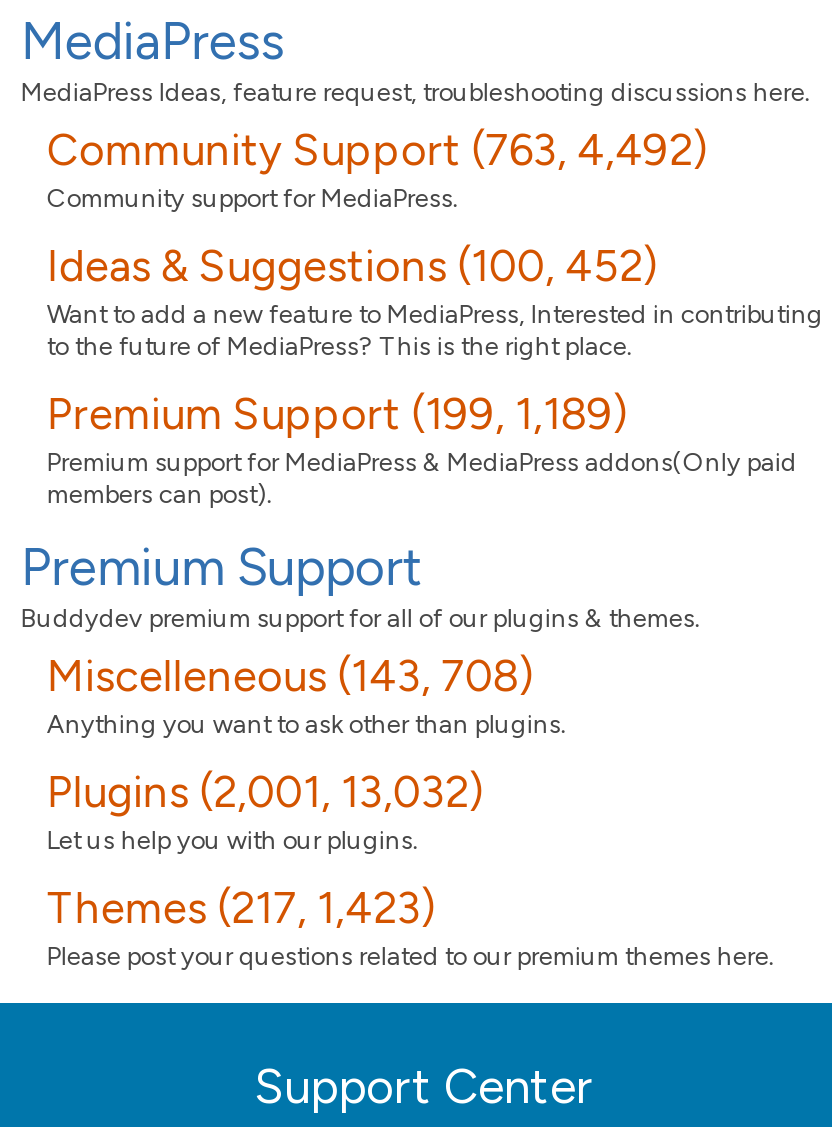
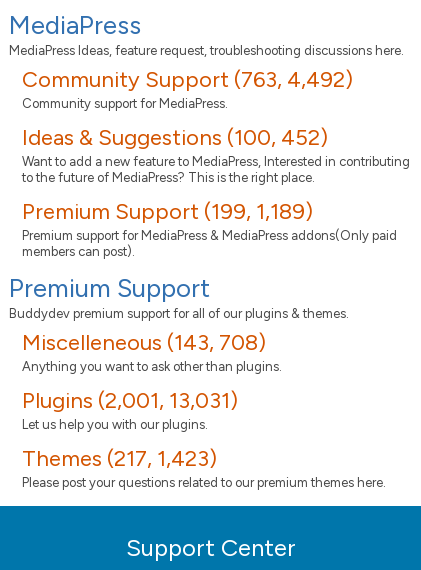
- Plugins (2,001, 13,032)
+ Plugins (2,001, 13,031)
